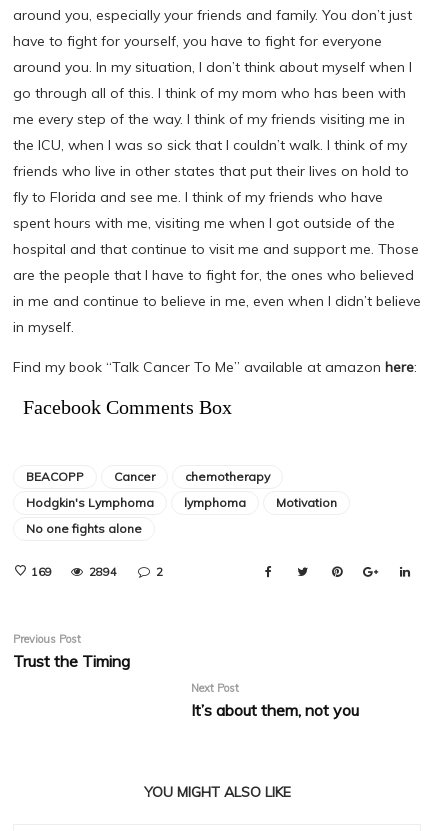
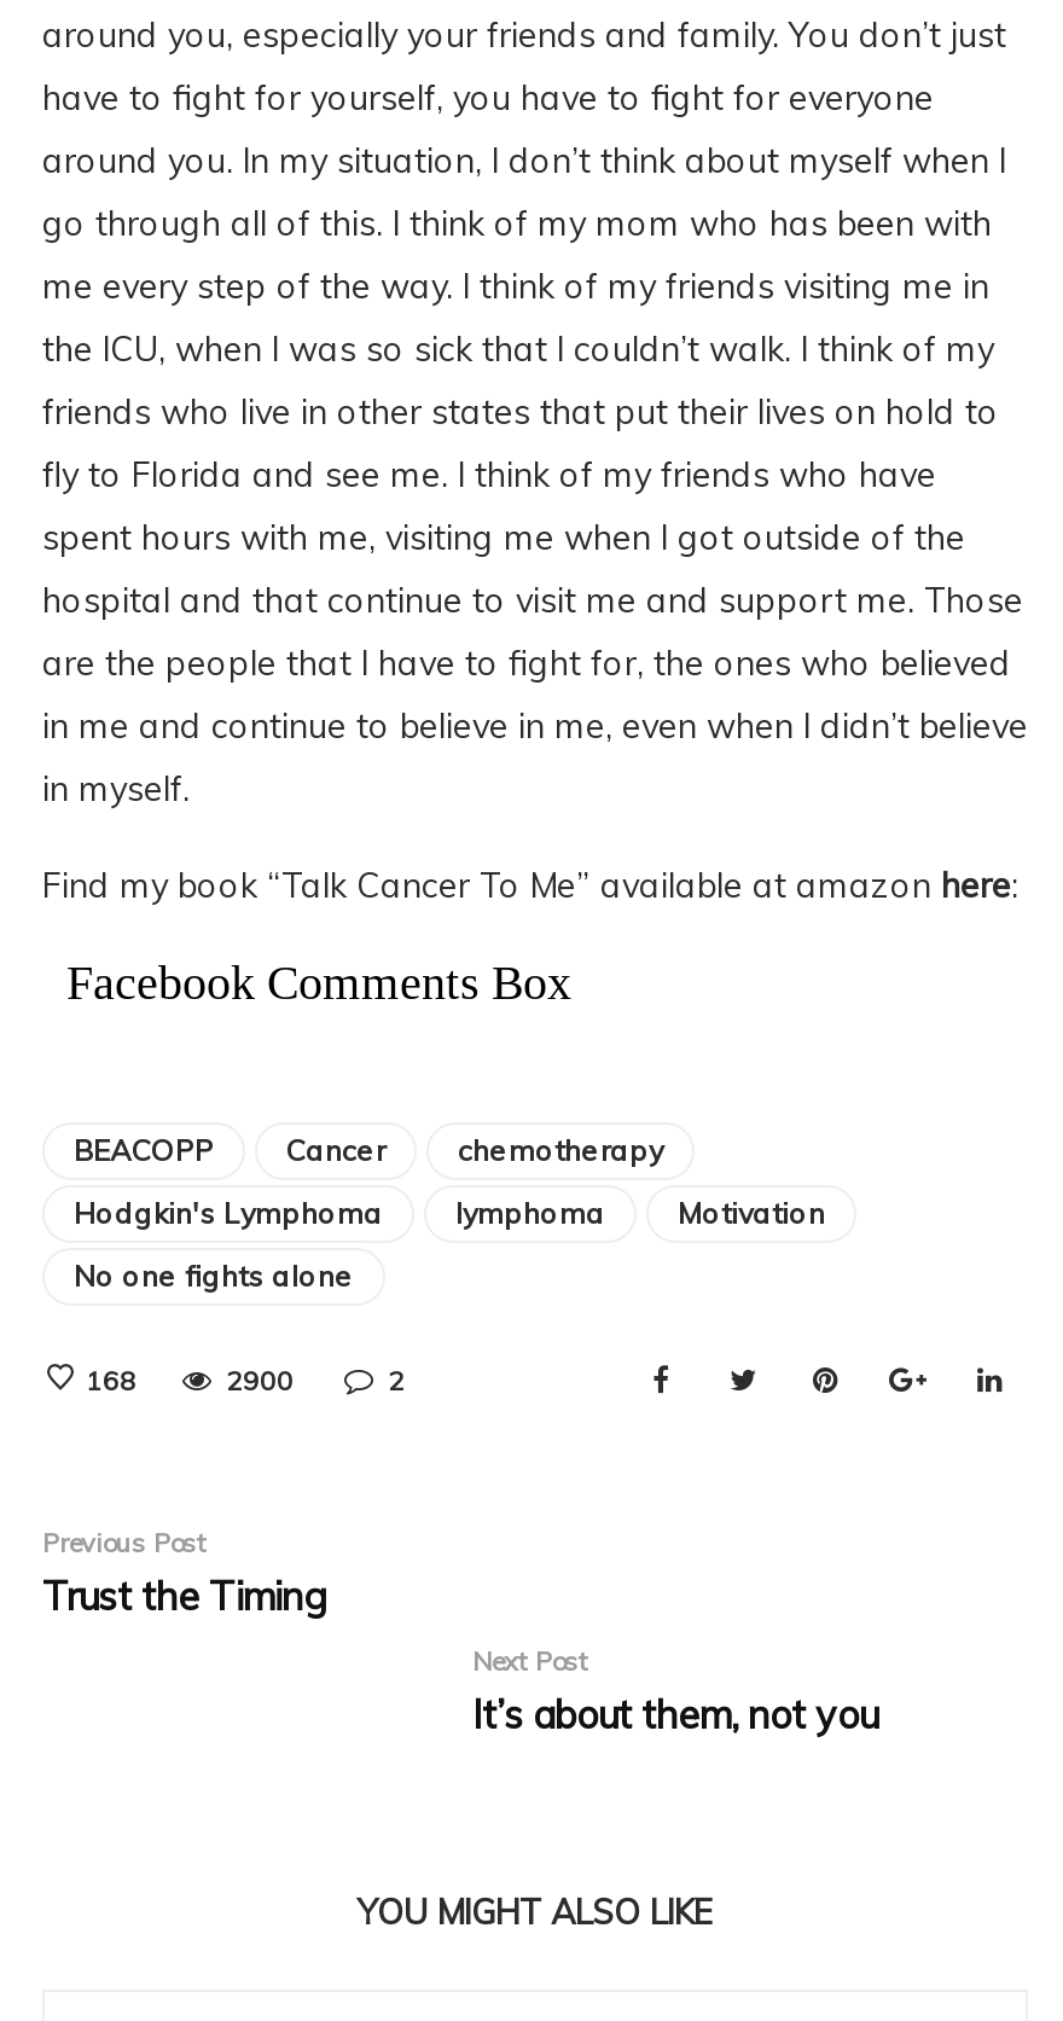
- 169
+ 168

- 2894
+ 2900
